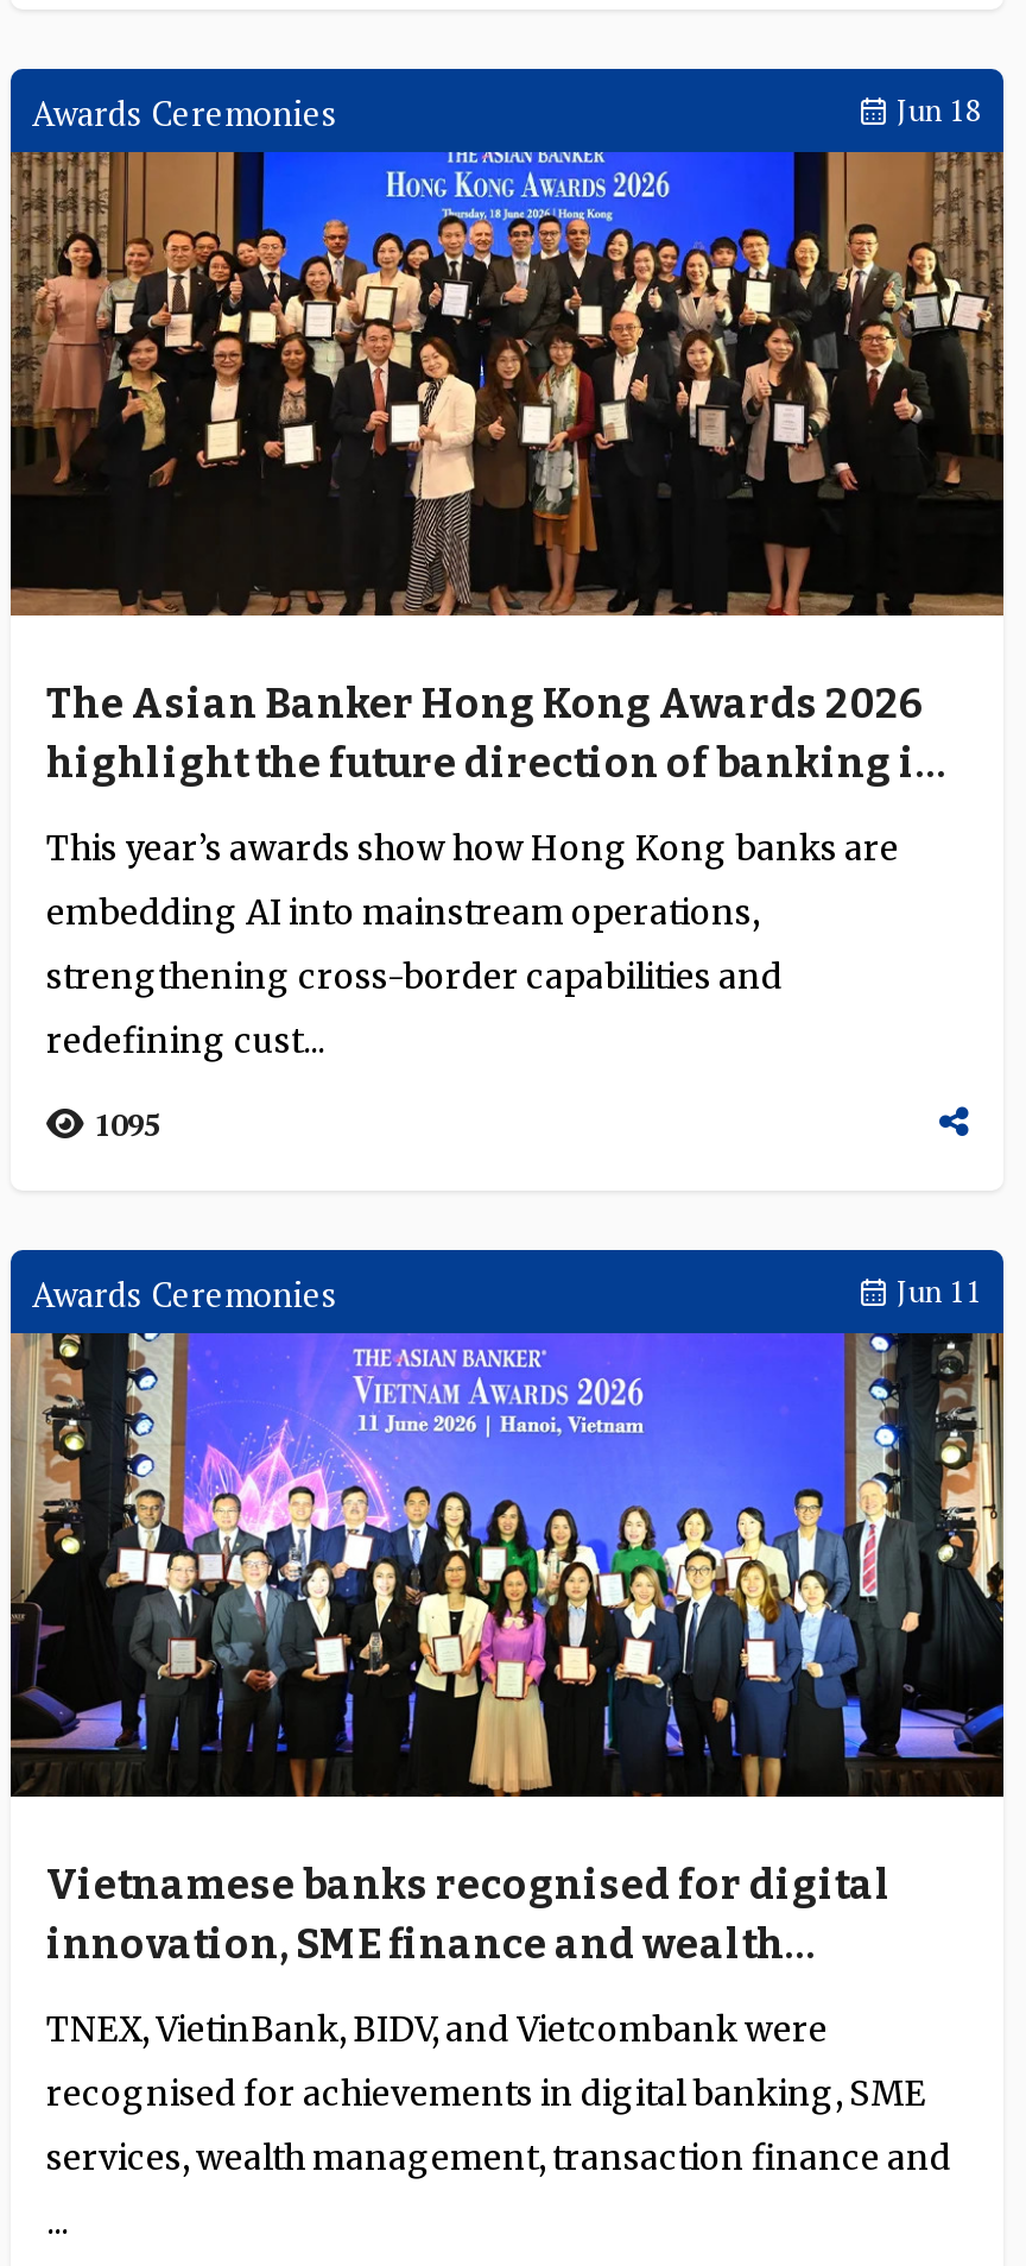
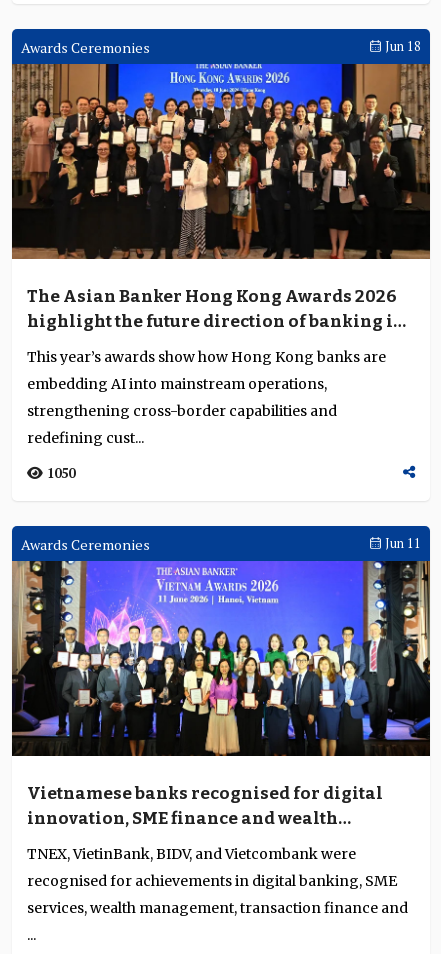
- 1095
+ 1050
